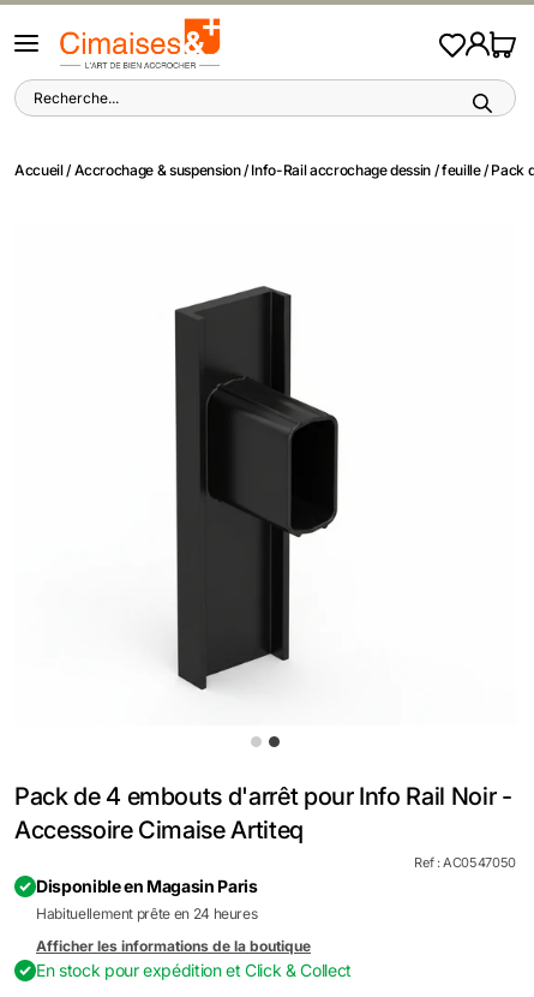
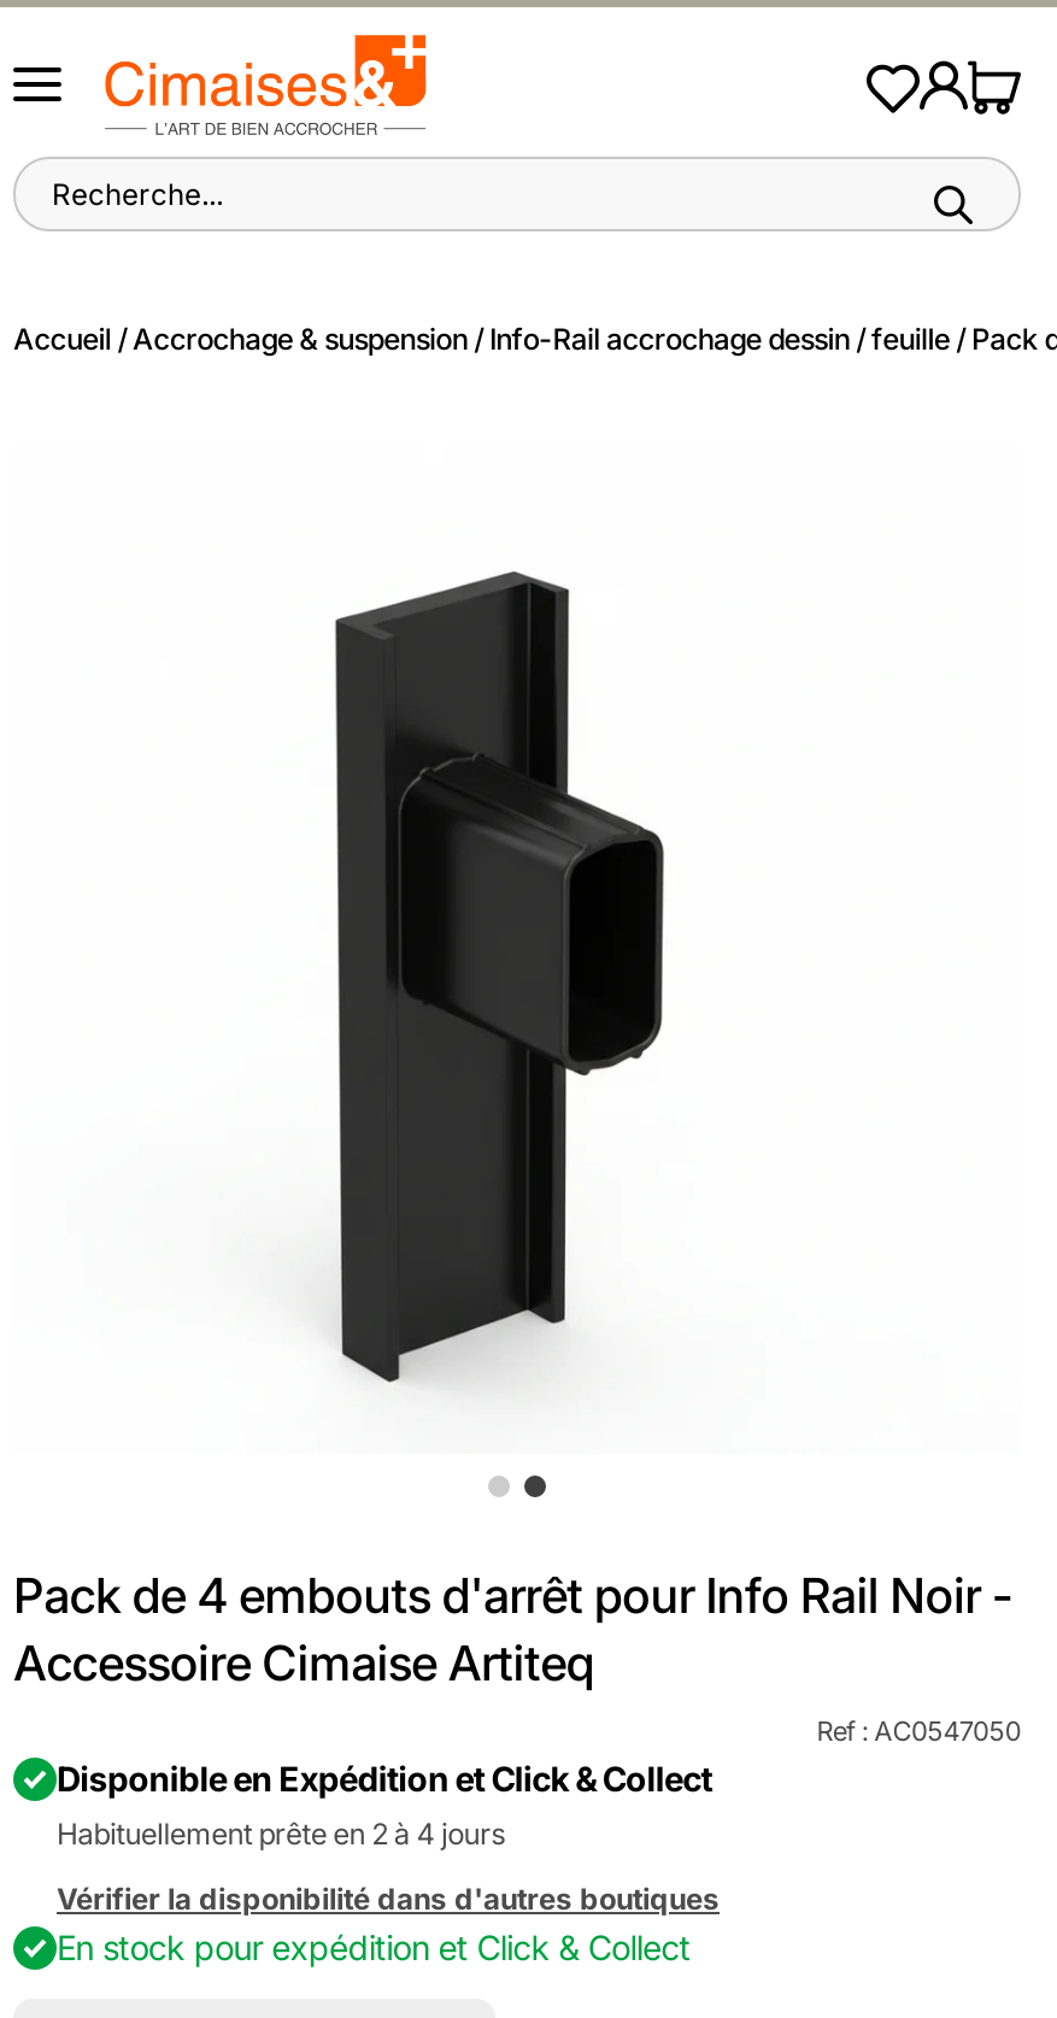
- Disponible en Magasin Paris
- Habituellement prête en 24 heures
+ Disponible en Expédition et Click & Collect
+ Habituellement prête en 2 à 4 jours

- Afficher les informations de la boutique
+ Vérifier la disponibilité dans d'autres boutiques
